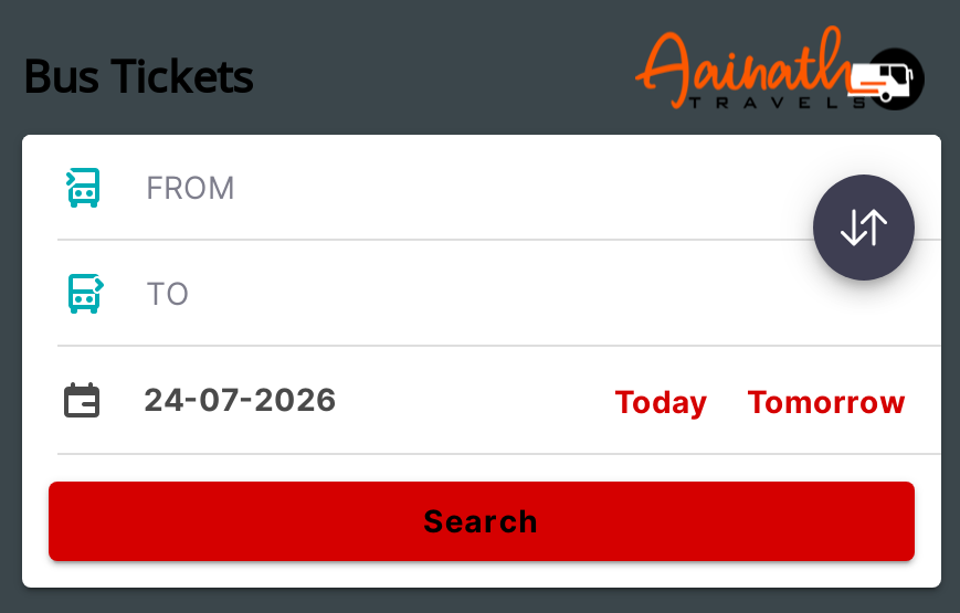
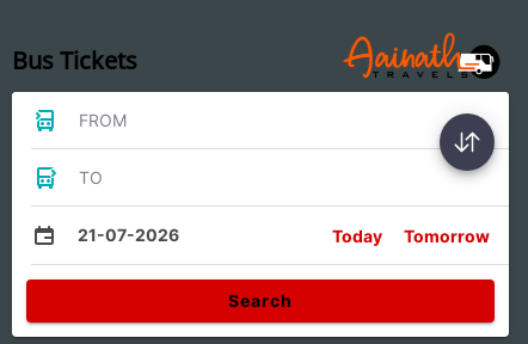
- 24-07-2026
+ 21-07-2026
